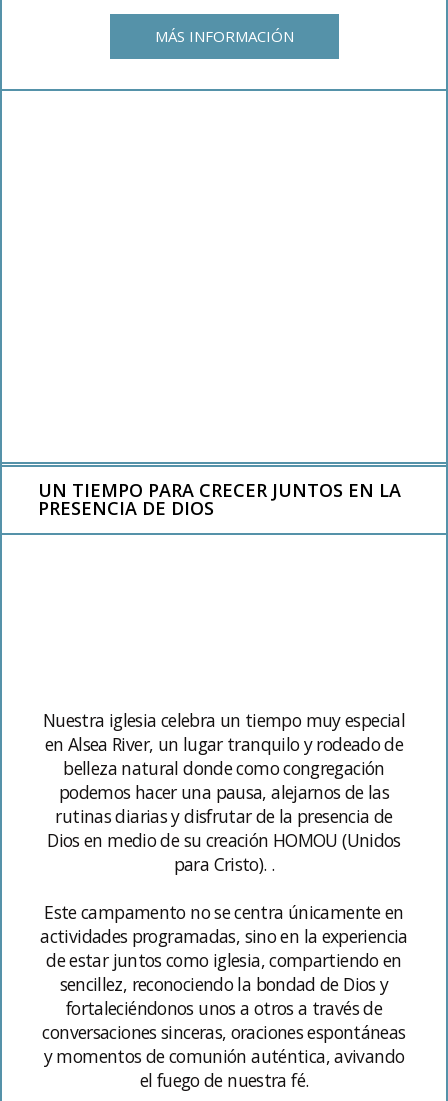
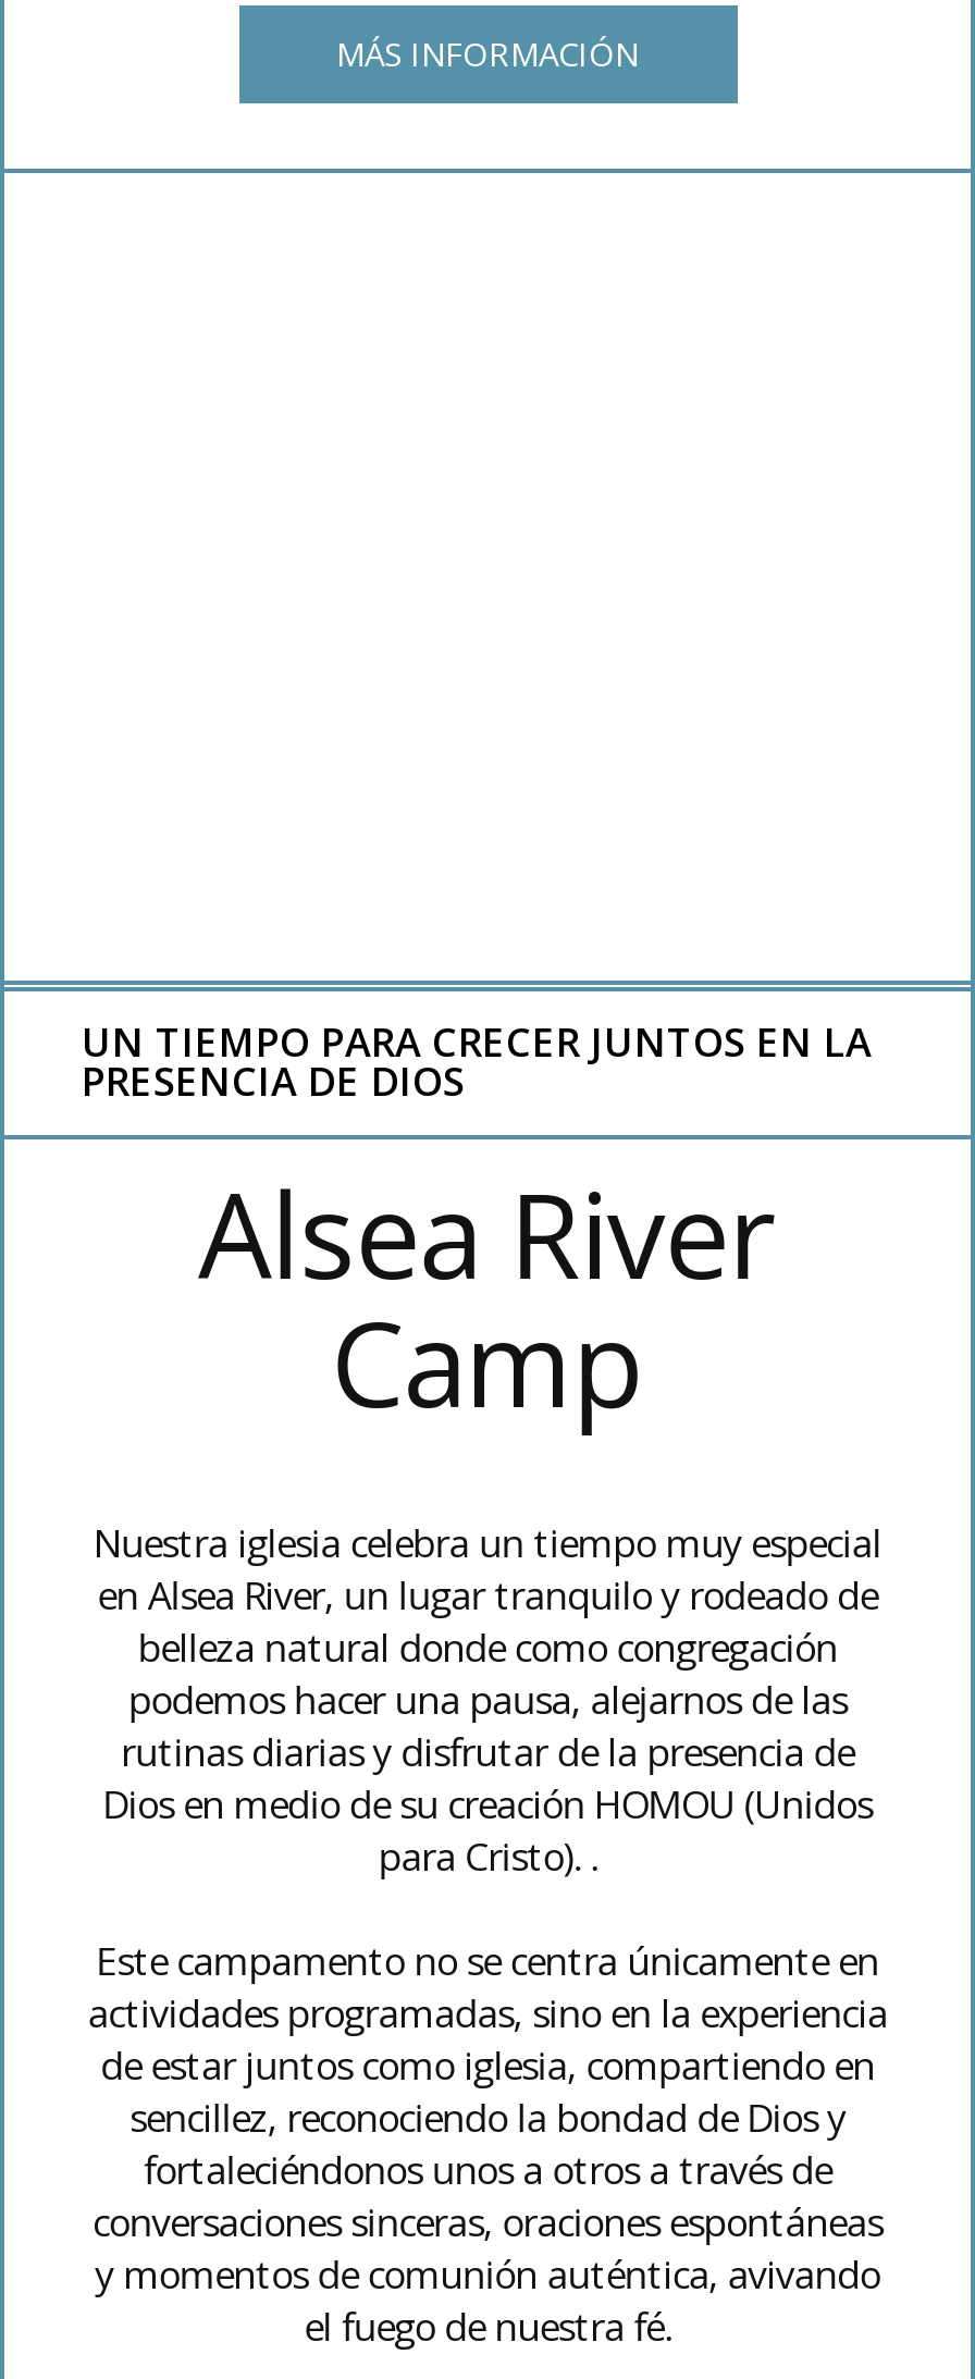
+ Alsea River
+ Camp
